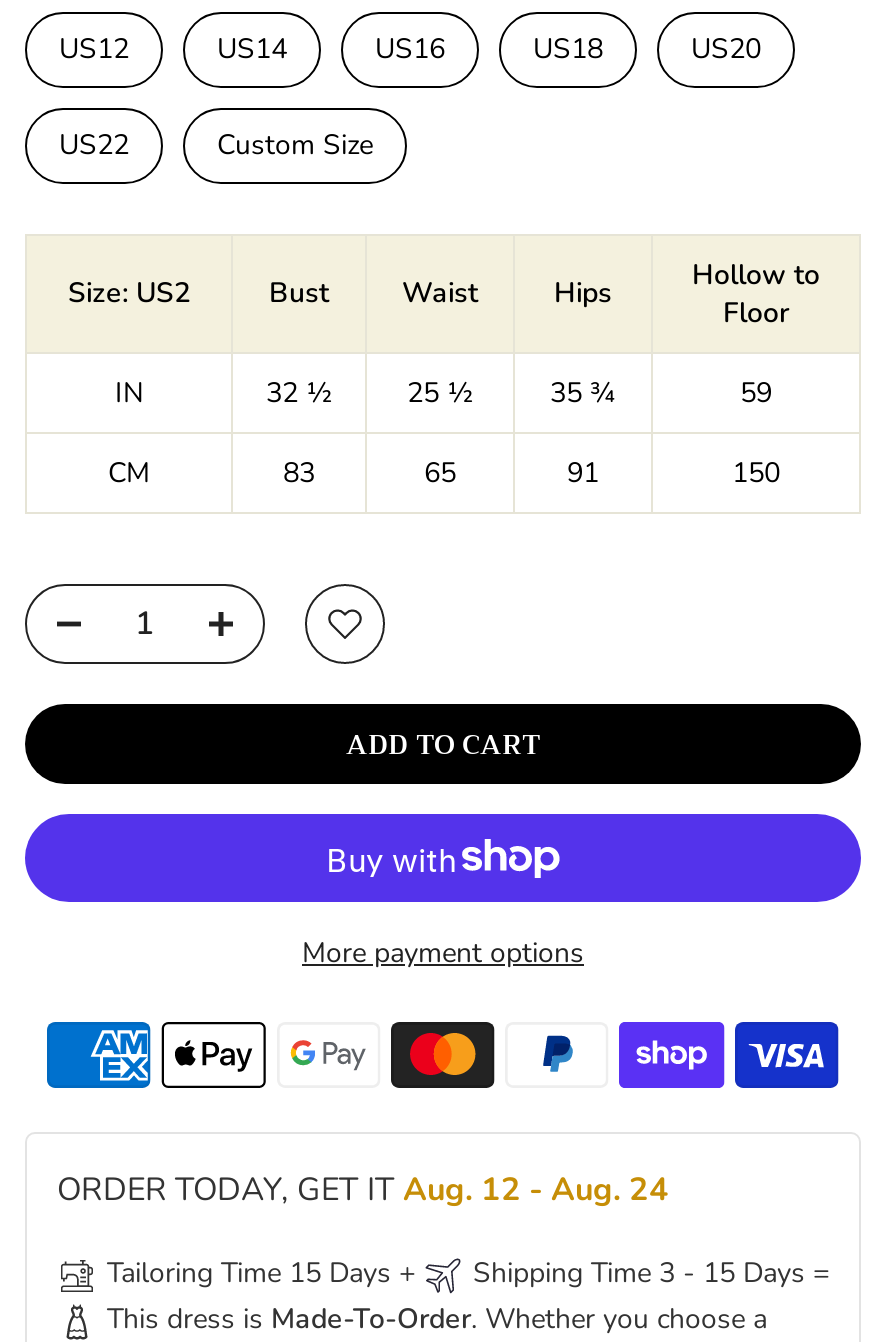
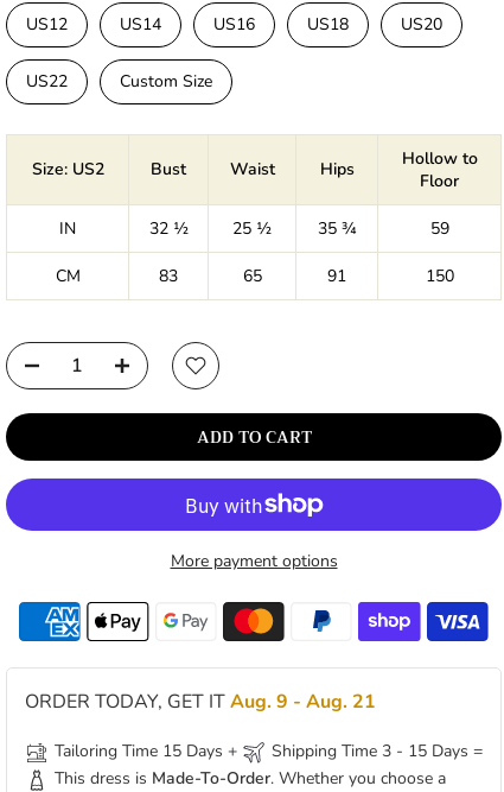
- ORDER TODAY, GET IT Aug. 12 - Aug. 24
+ ORDER TODAY, GET IT Aug. 9 - Aug. 21
